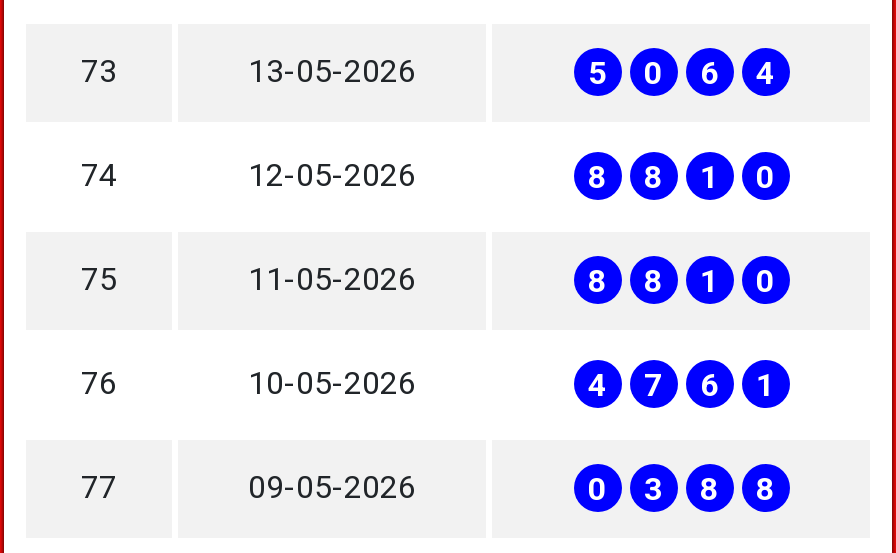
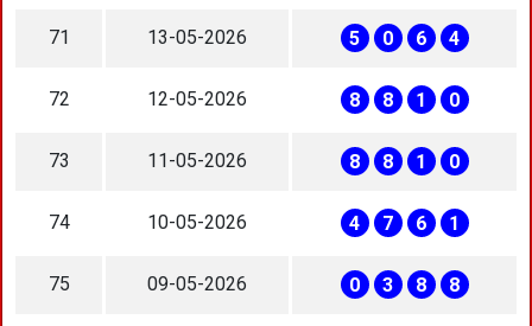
- 73
+ 71

- 74
+ 72

- 75
+ 73

- 76
+ 74

- 77
+ 75
